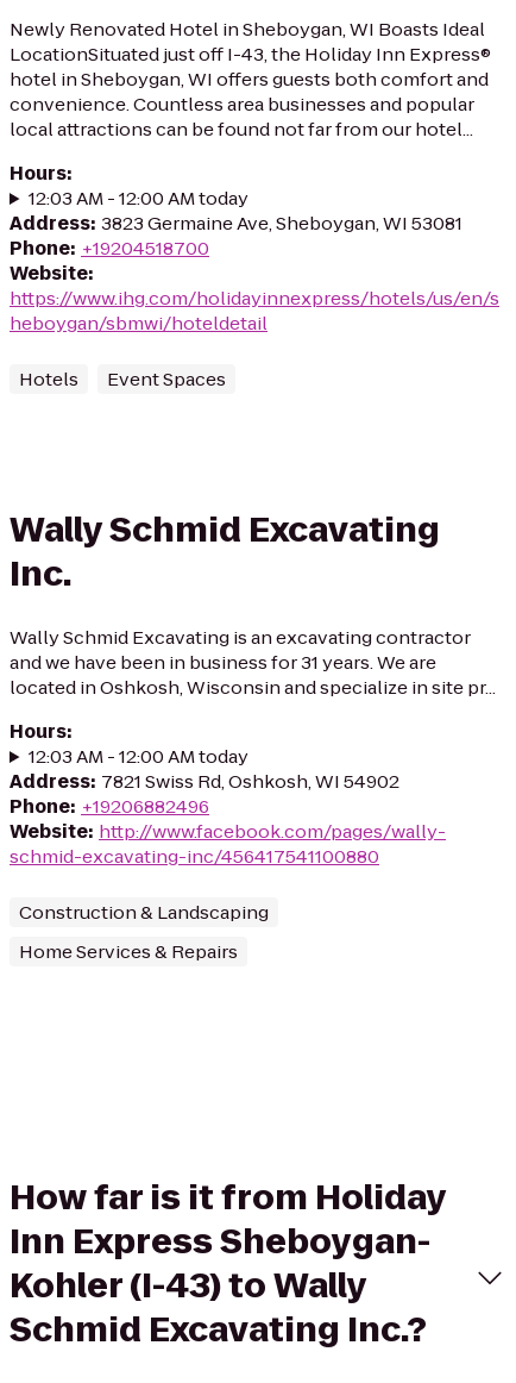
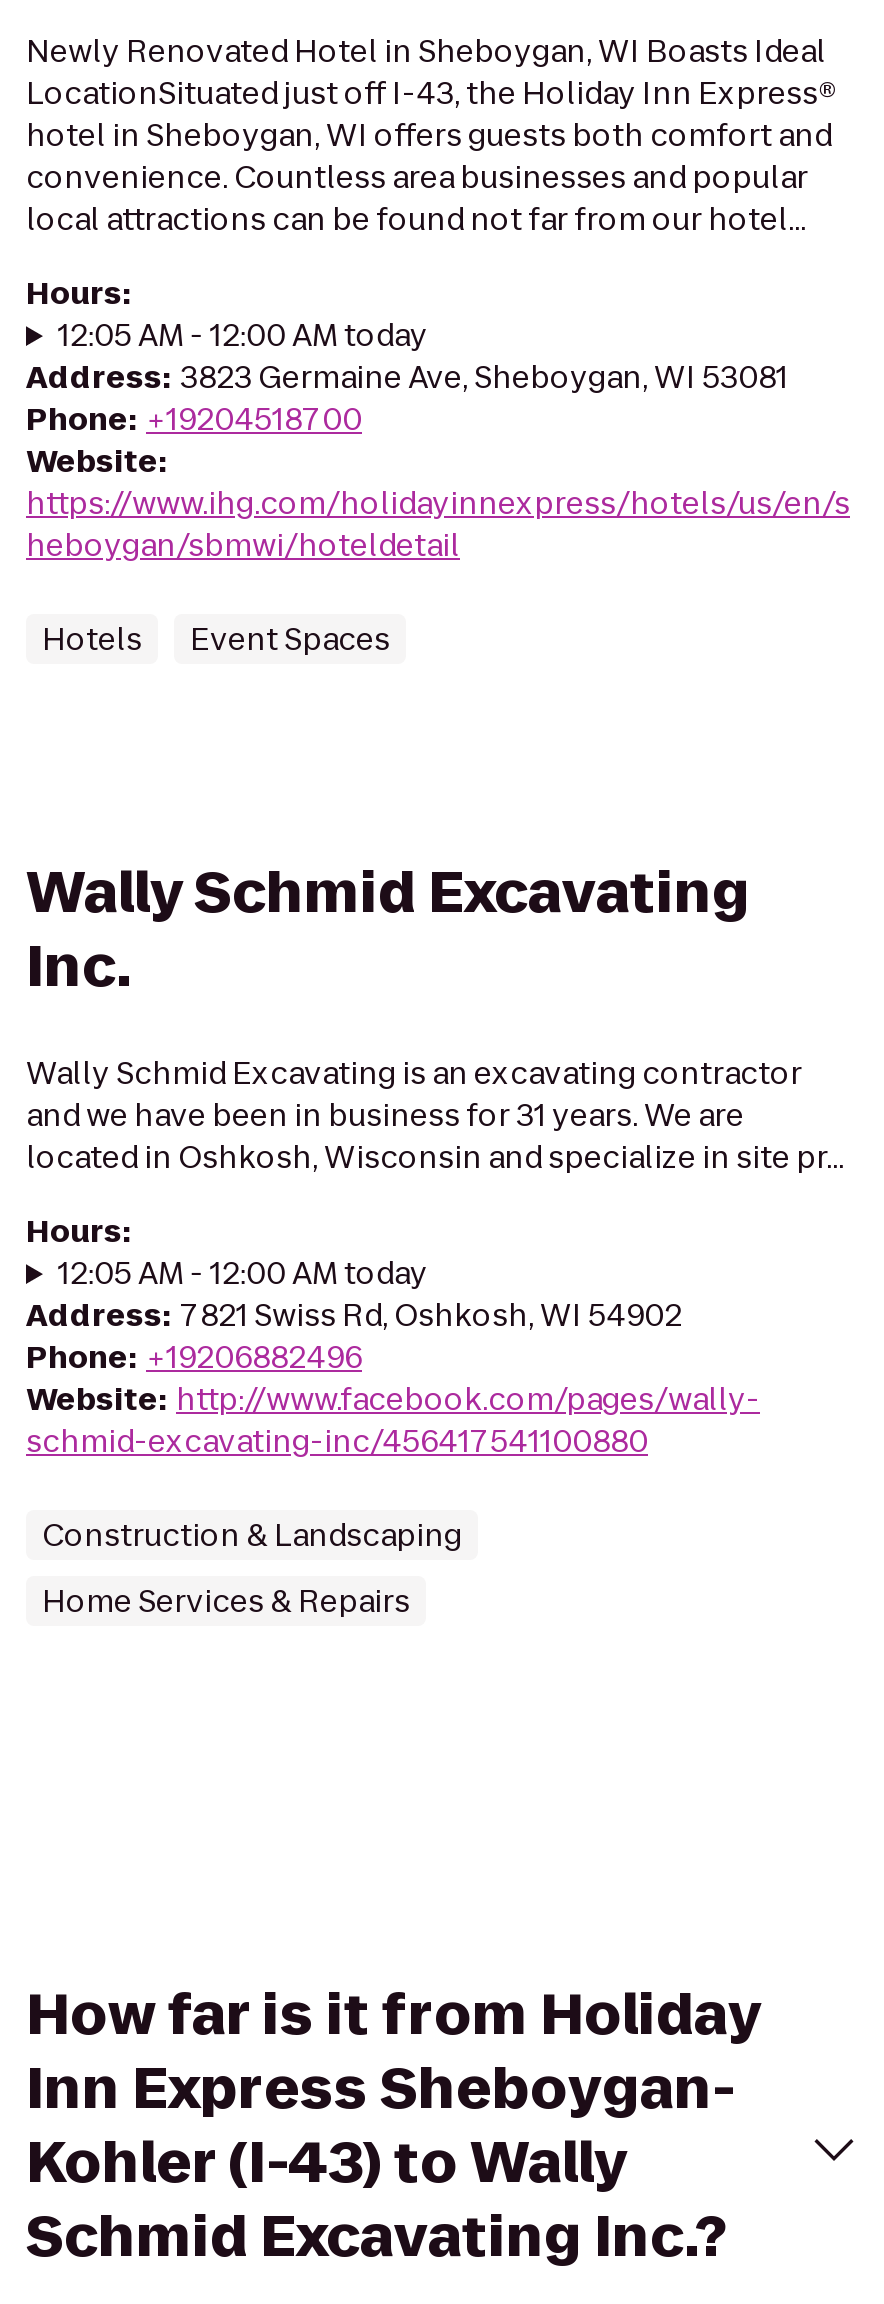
- 12:03 AM - 12:00 AM today
+ 12:05 AM - 12:00 AM today

- 12:03 AM - 12:00 AM today
+ 12:05 AM - 12:00 AM today
